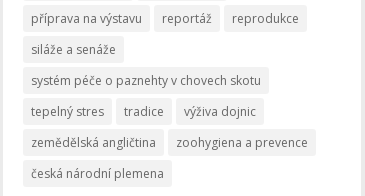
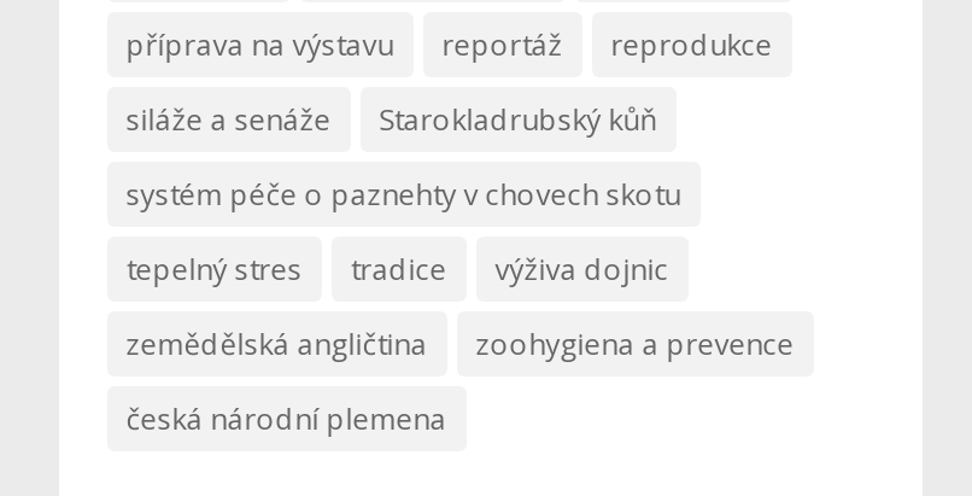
+ Starokladrubský kůň
